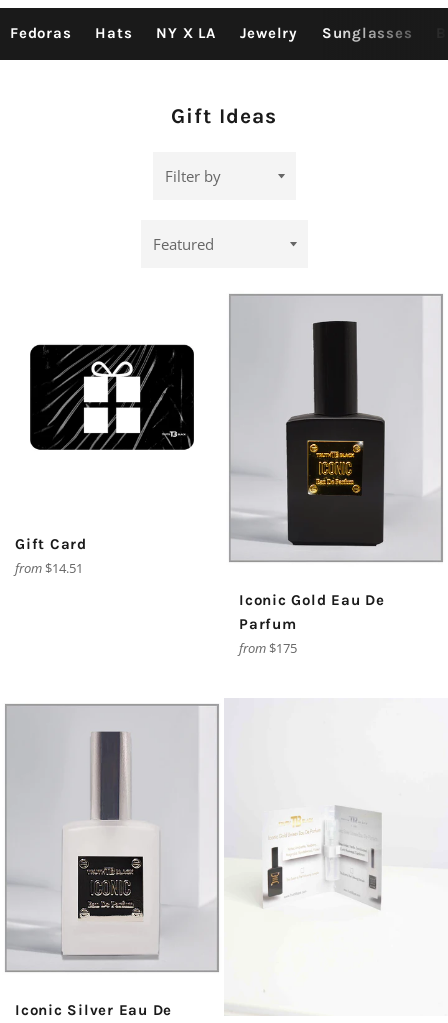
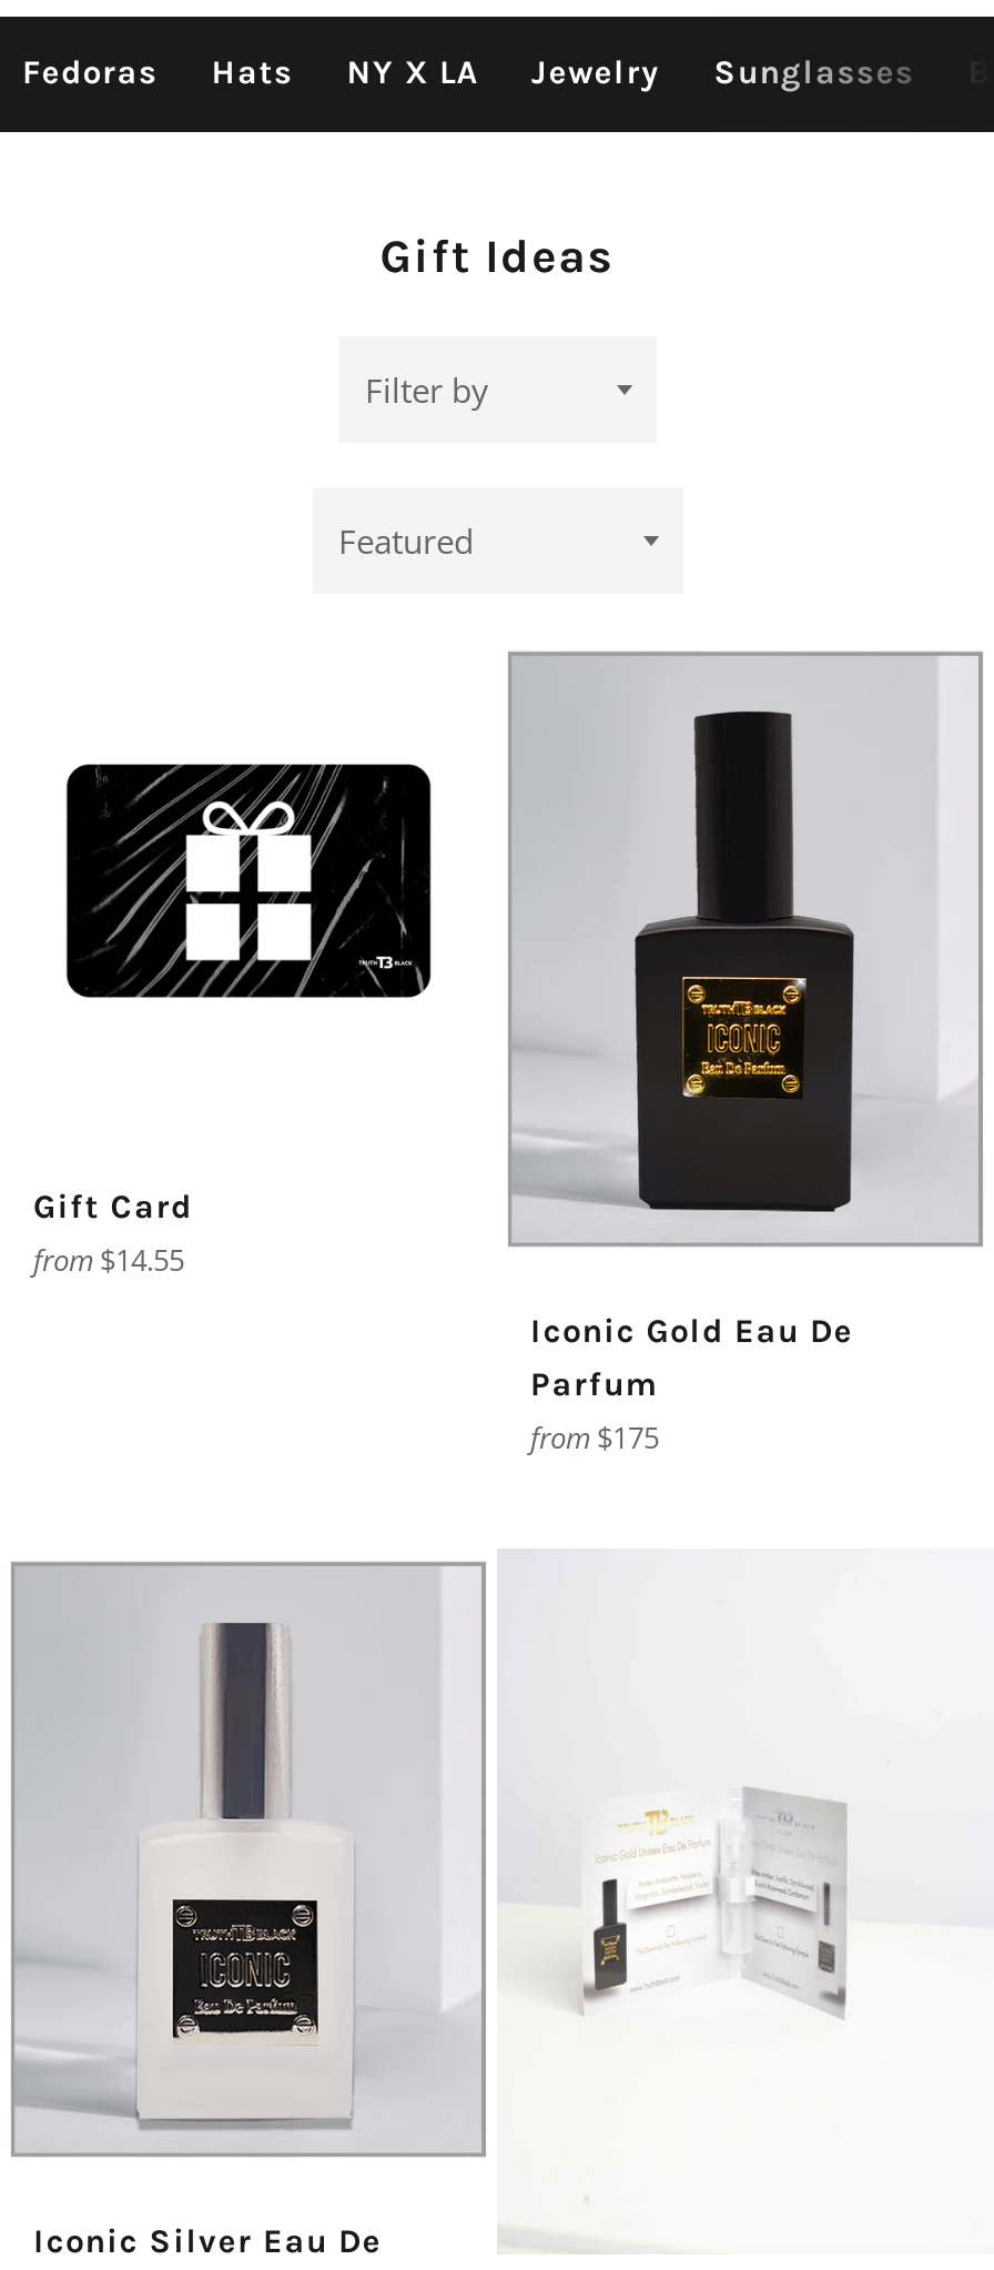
- from $14.51
+ from $14.55
